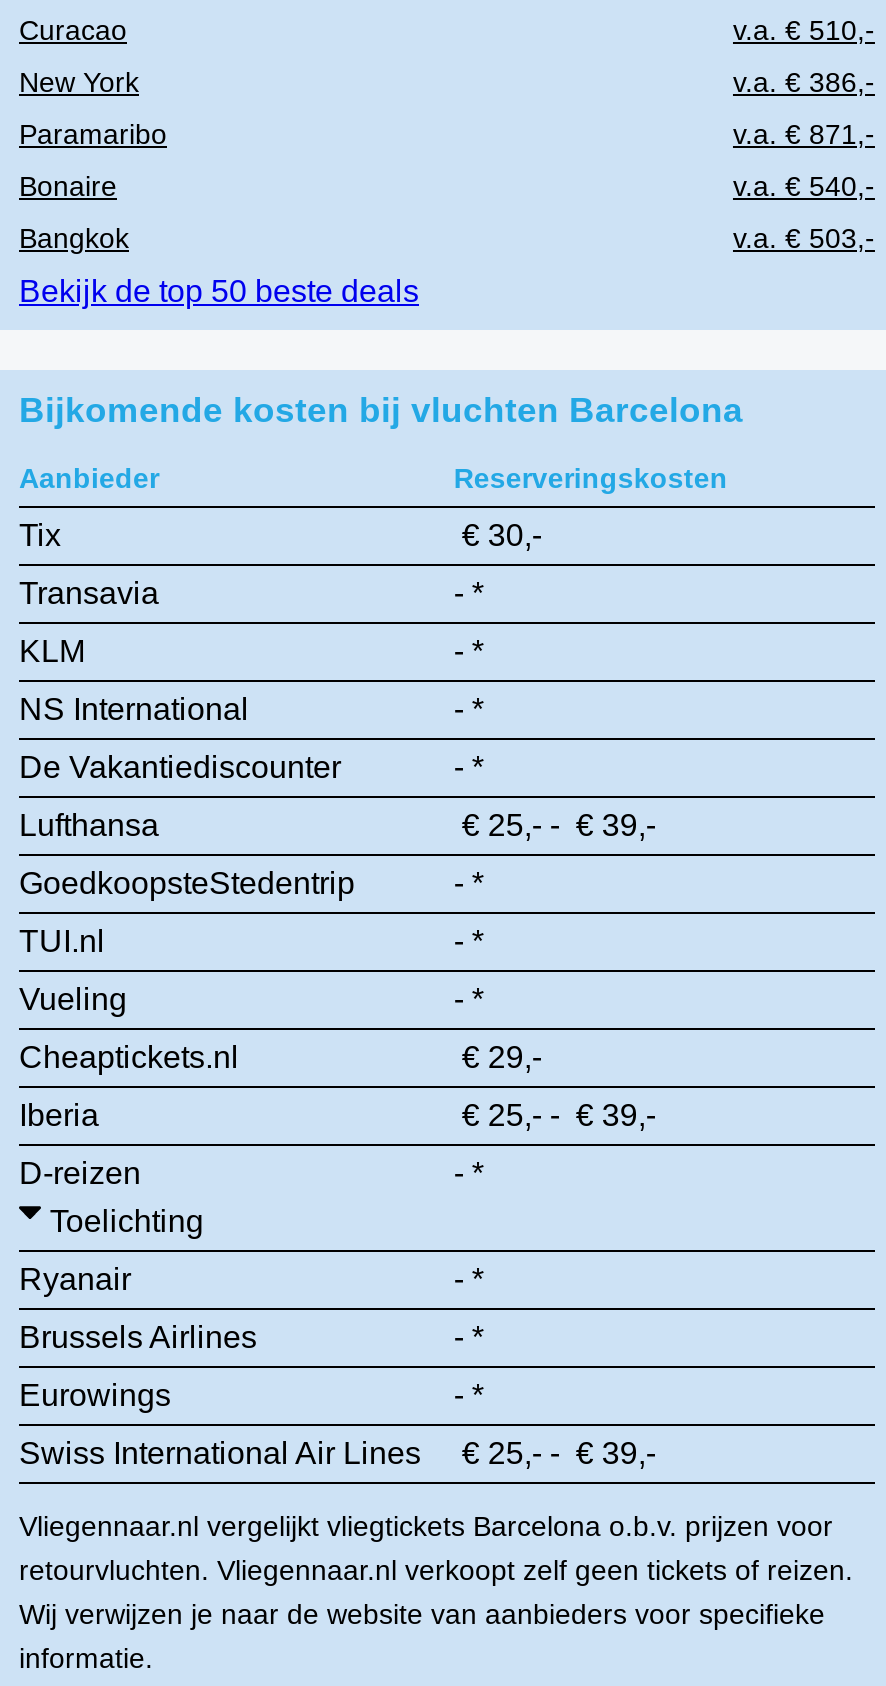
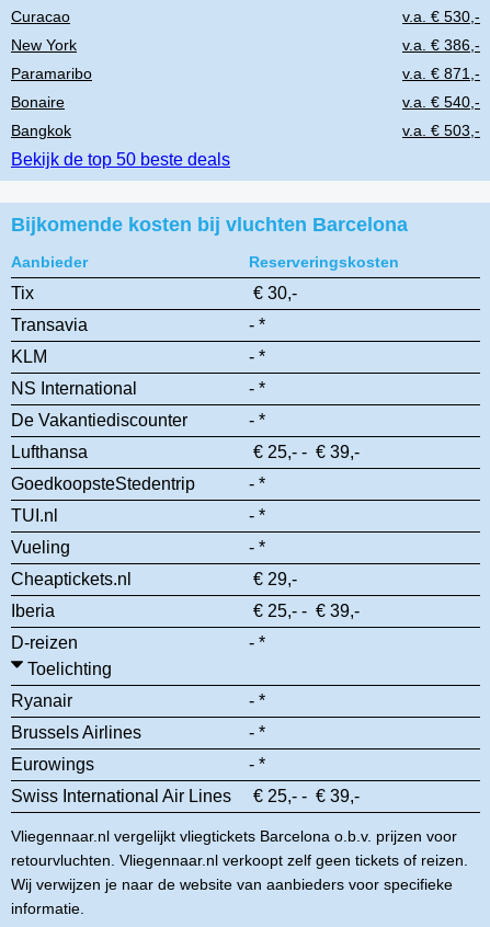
- v.a. € 510,-
+ v.a. € 530,-
